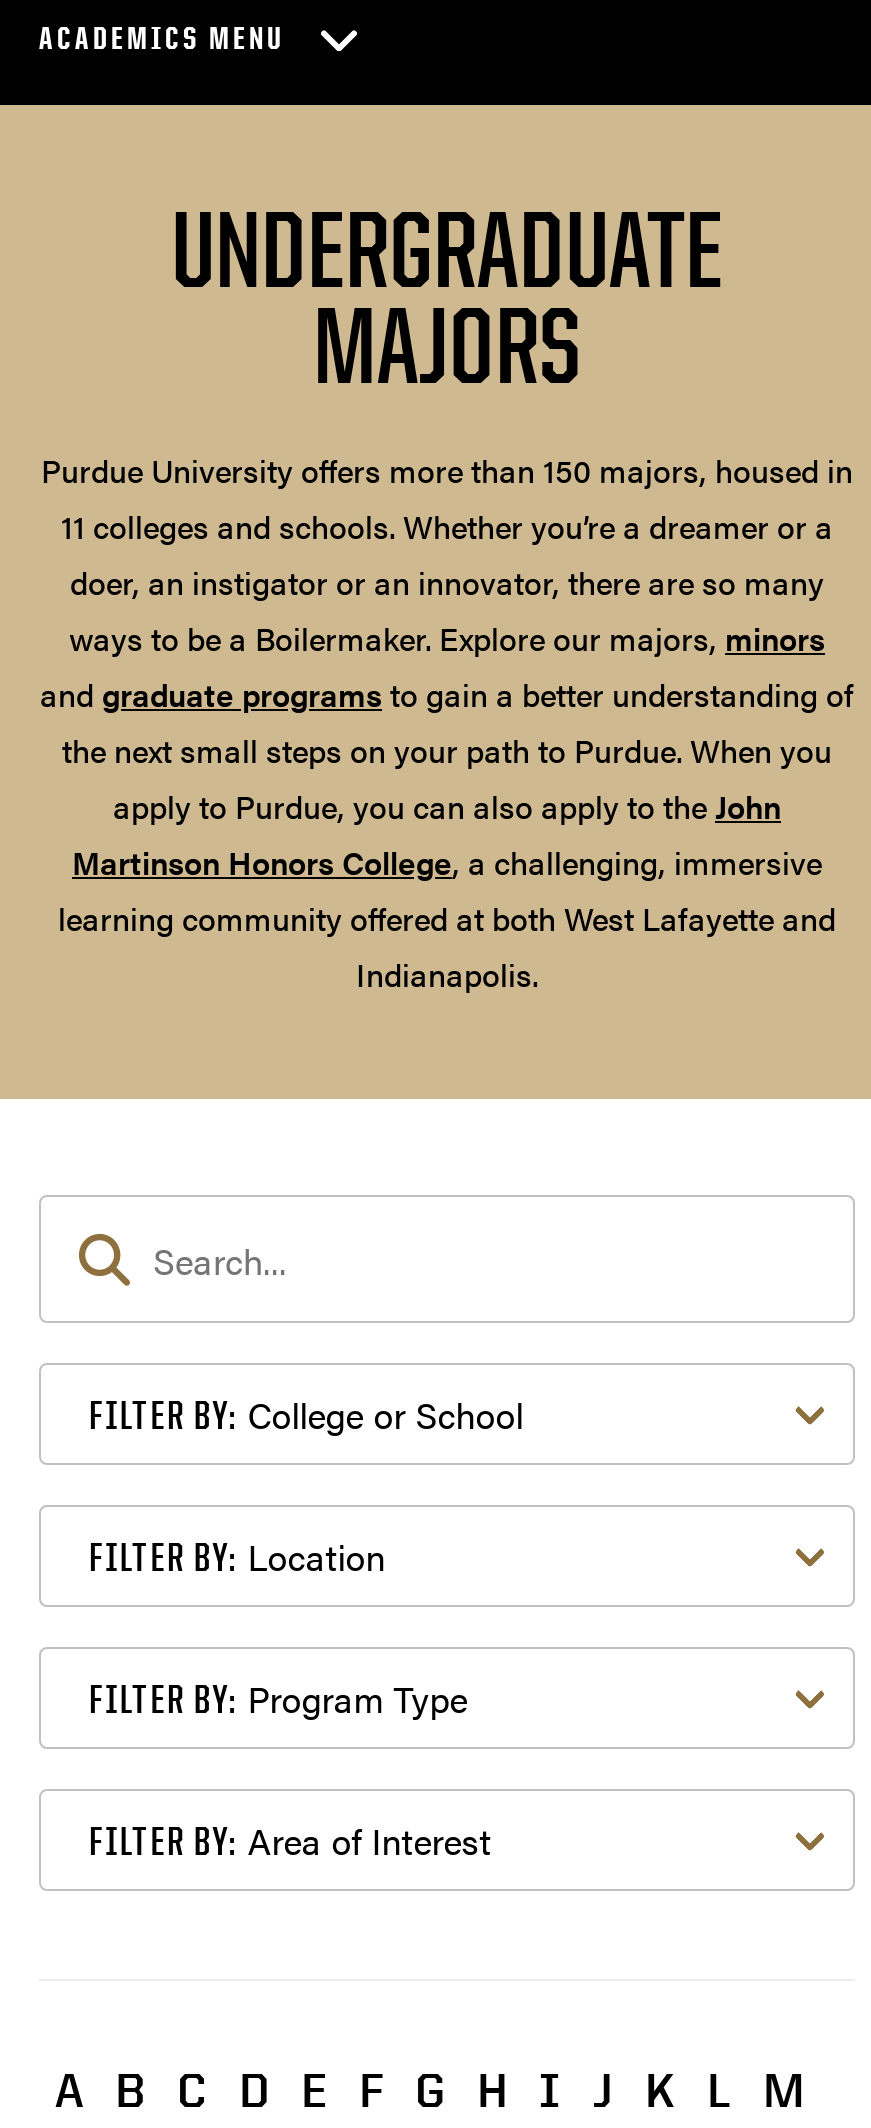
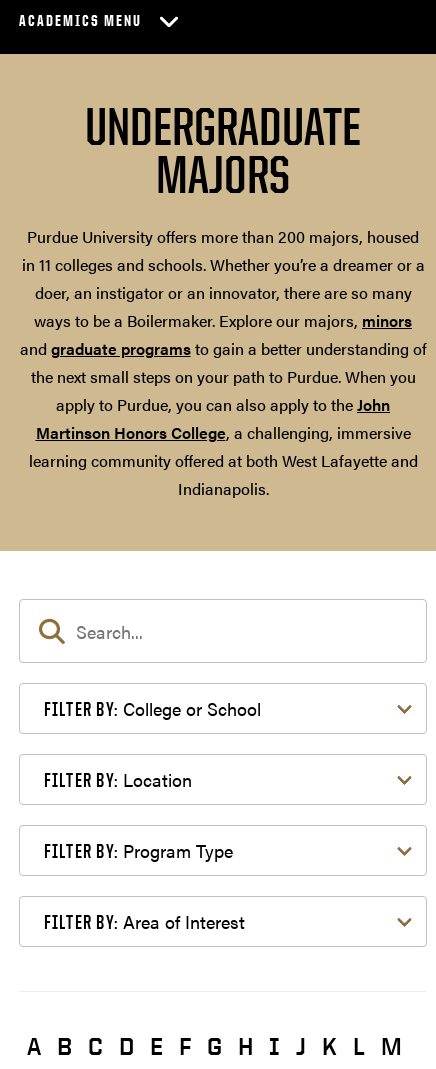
- Purdue University offers more than 150 majors, housed in
- 11 colleges and schools. Whether you’re a dreamer or a
+ Purdue University offers more than 200 majors, housed
+ in 11 colleges and schools. Whether you’re a dreamer or a
